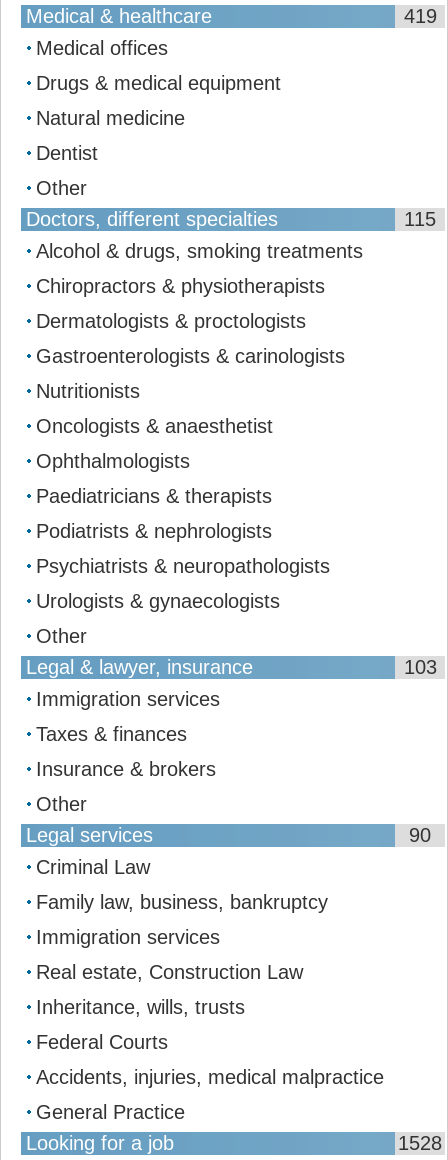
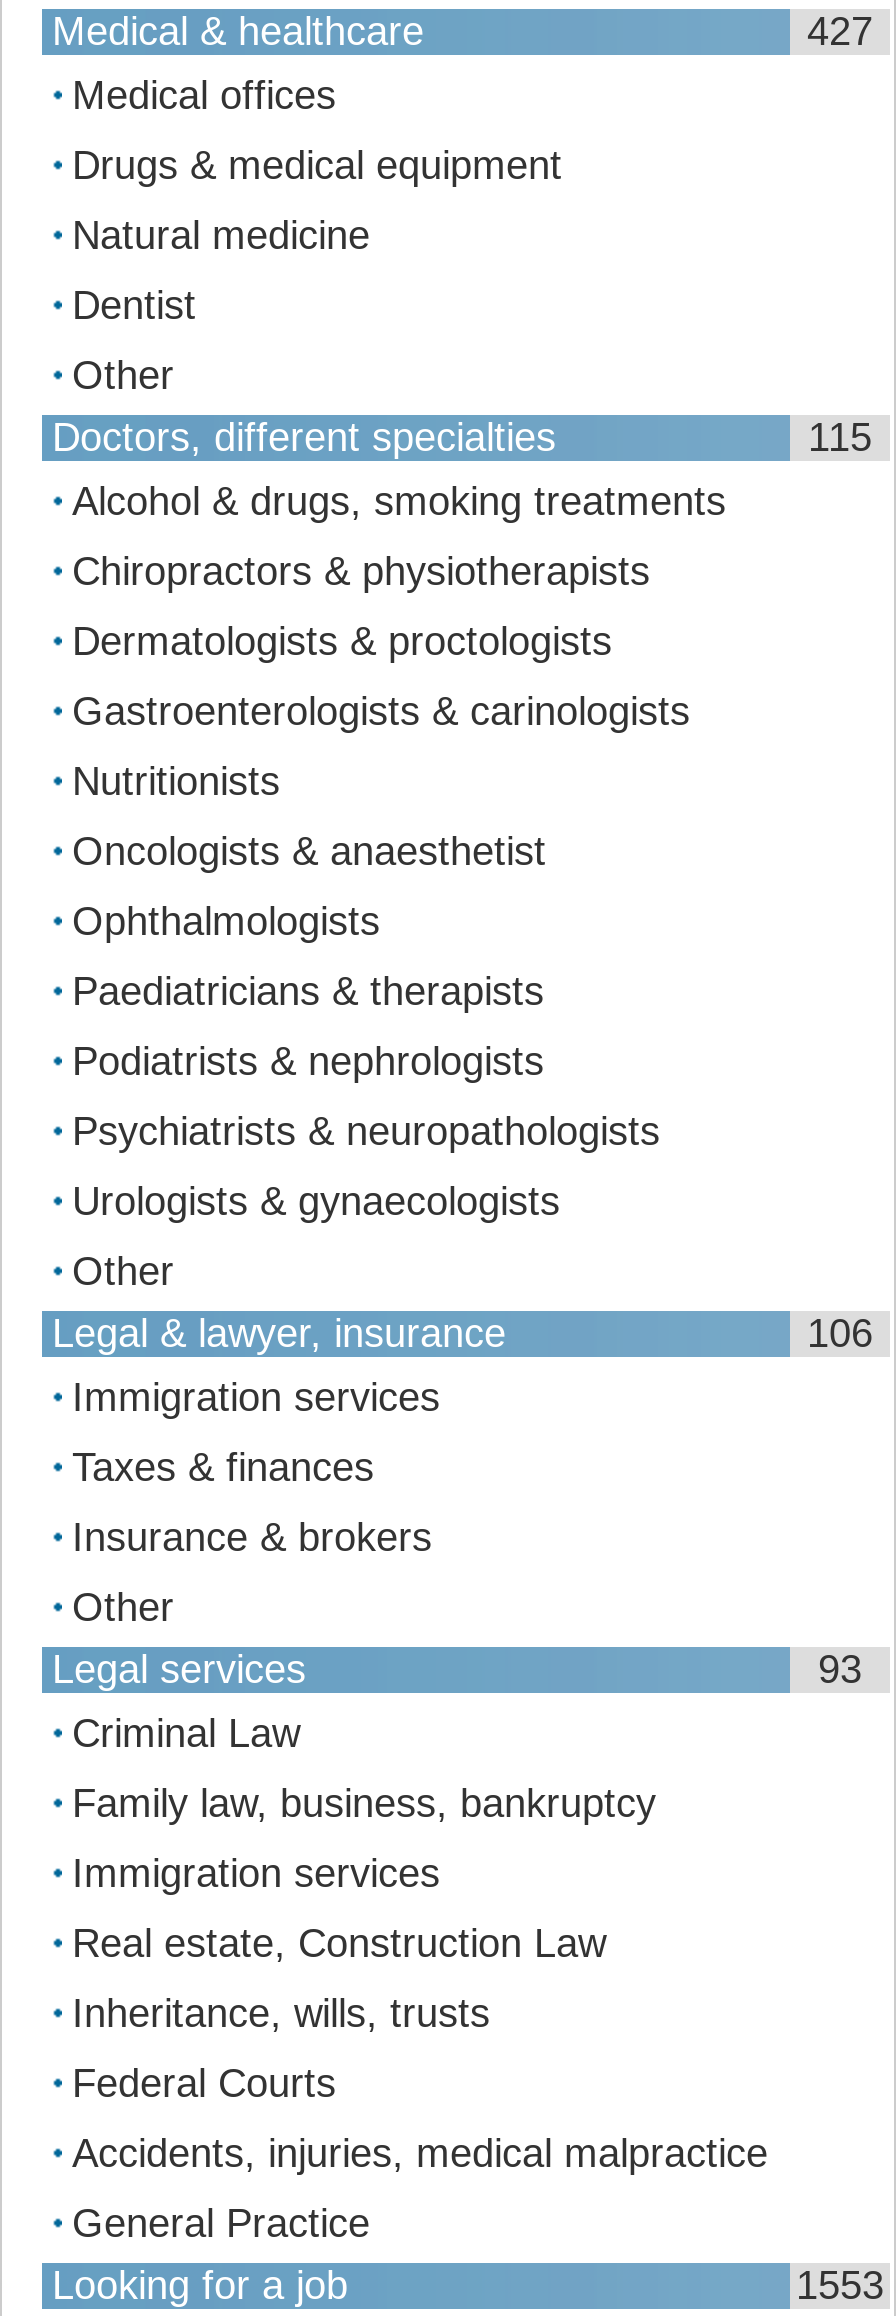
- 419
+ 427

- 103
+ 106

- 90
+ 93

- 1528
+ 1553
